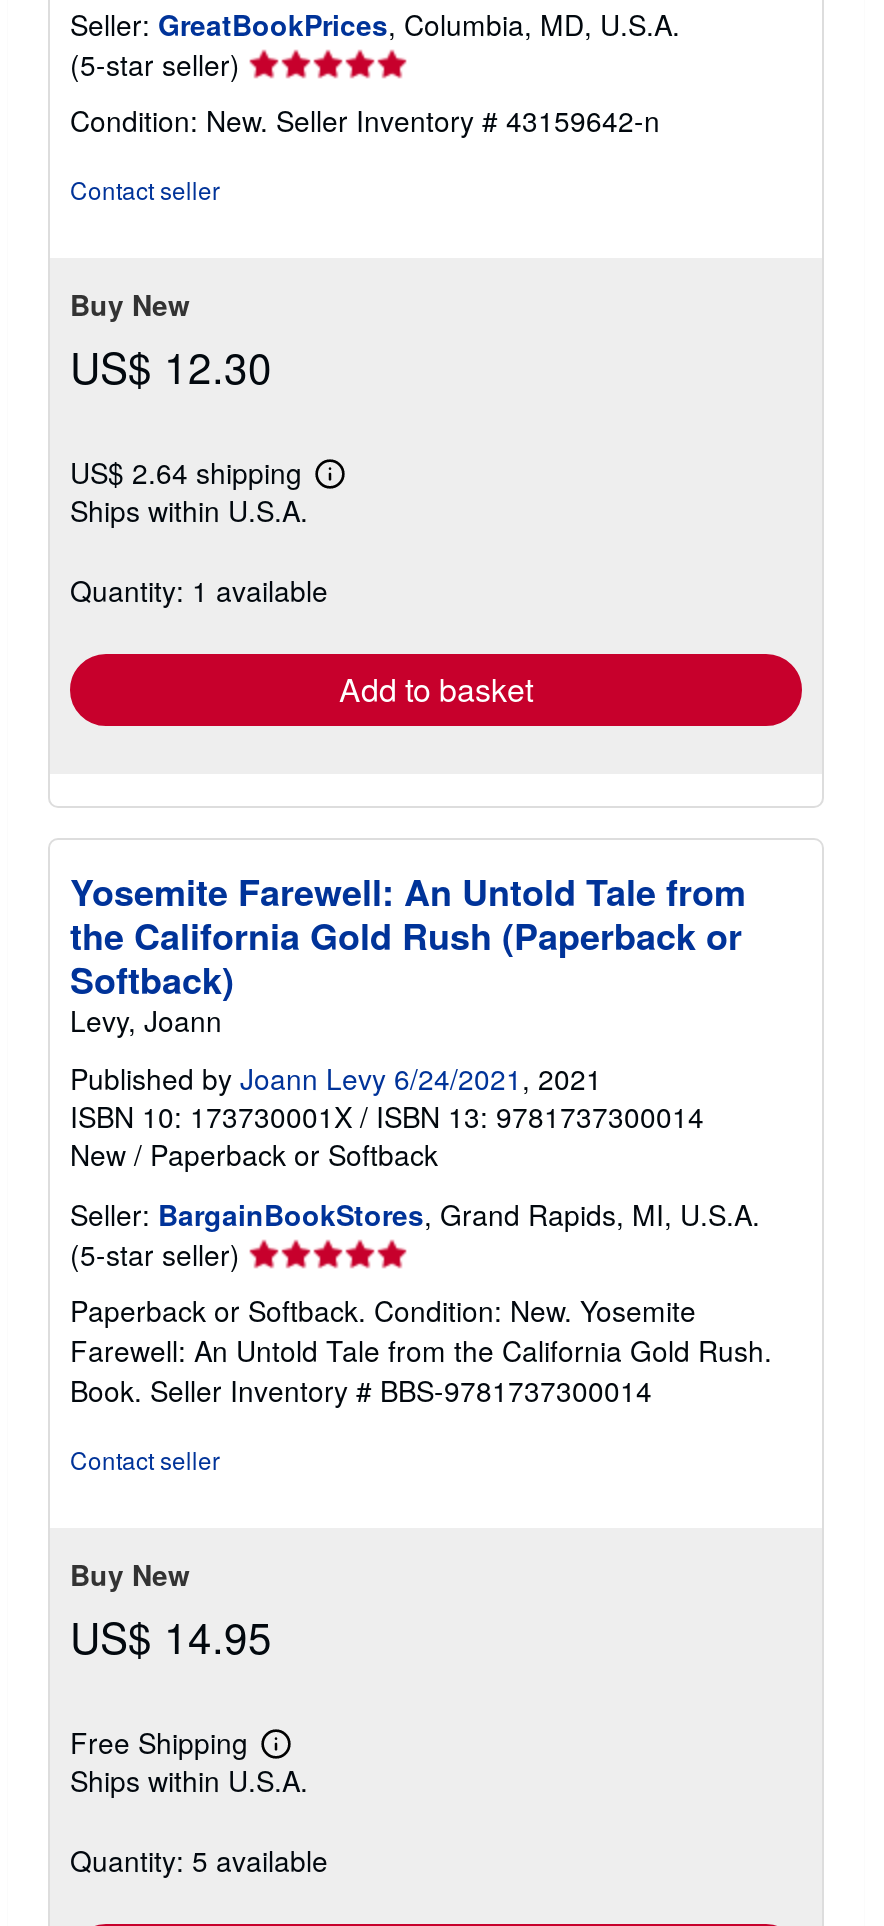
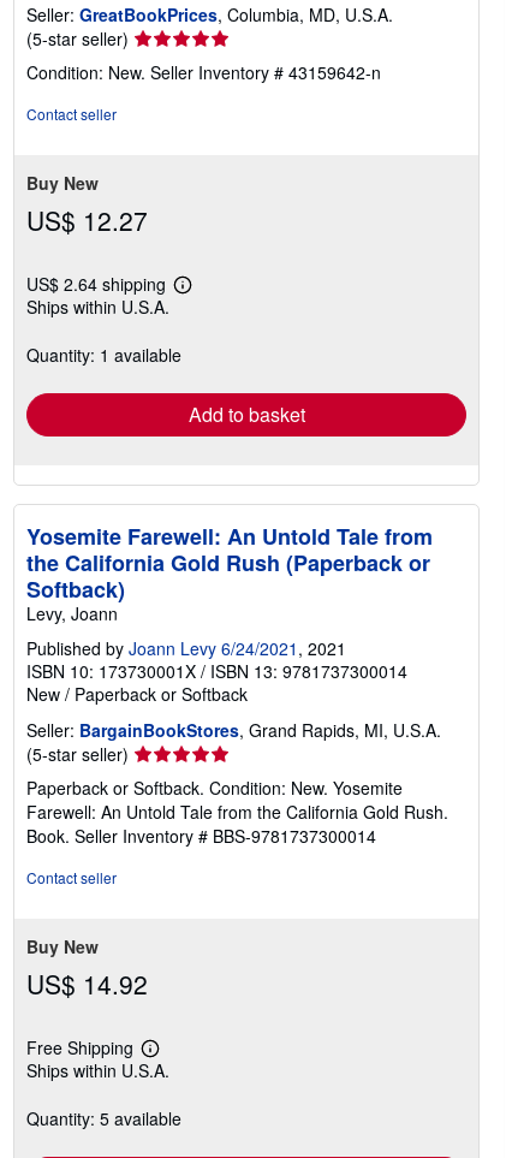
- US$ 12.30
+ US$ 12.27

- US$ 14.95
+ US$ 14.92
